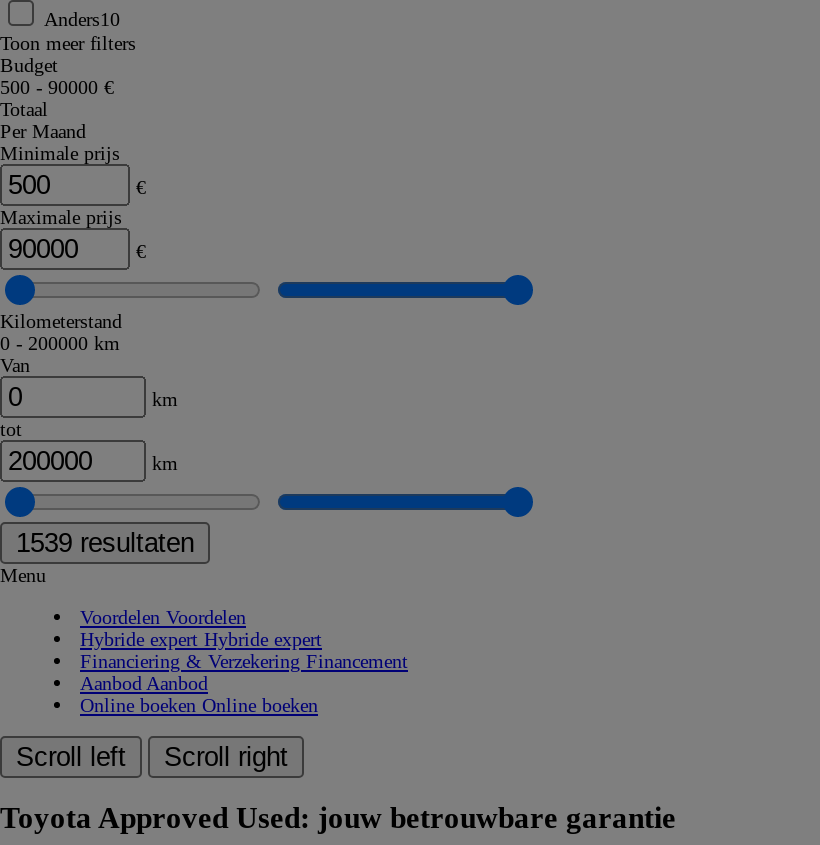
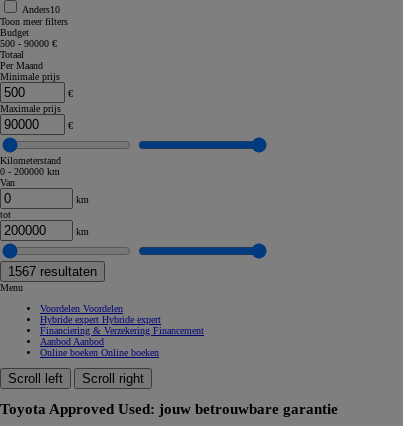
- 1539 resultaten
+ 1567 resultaten
